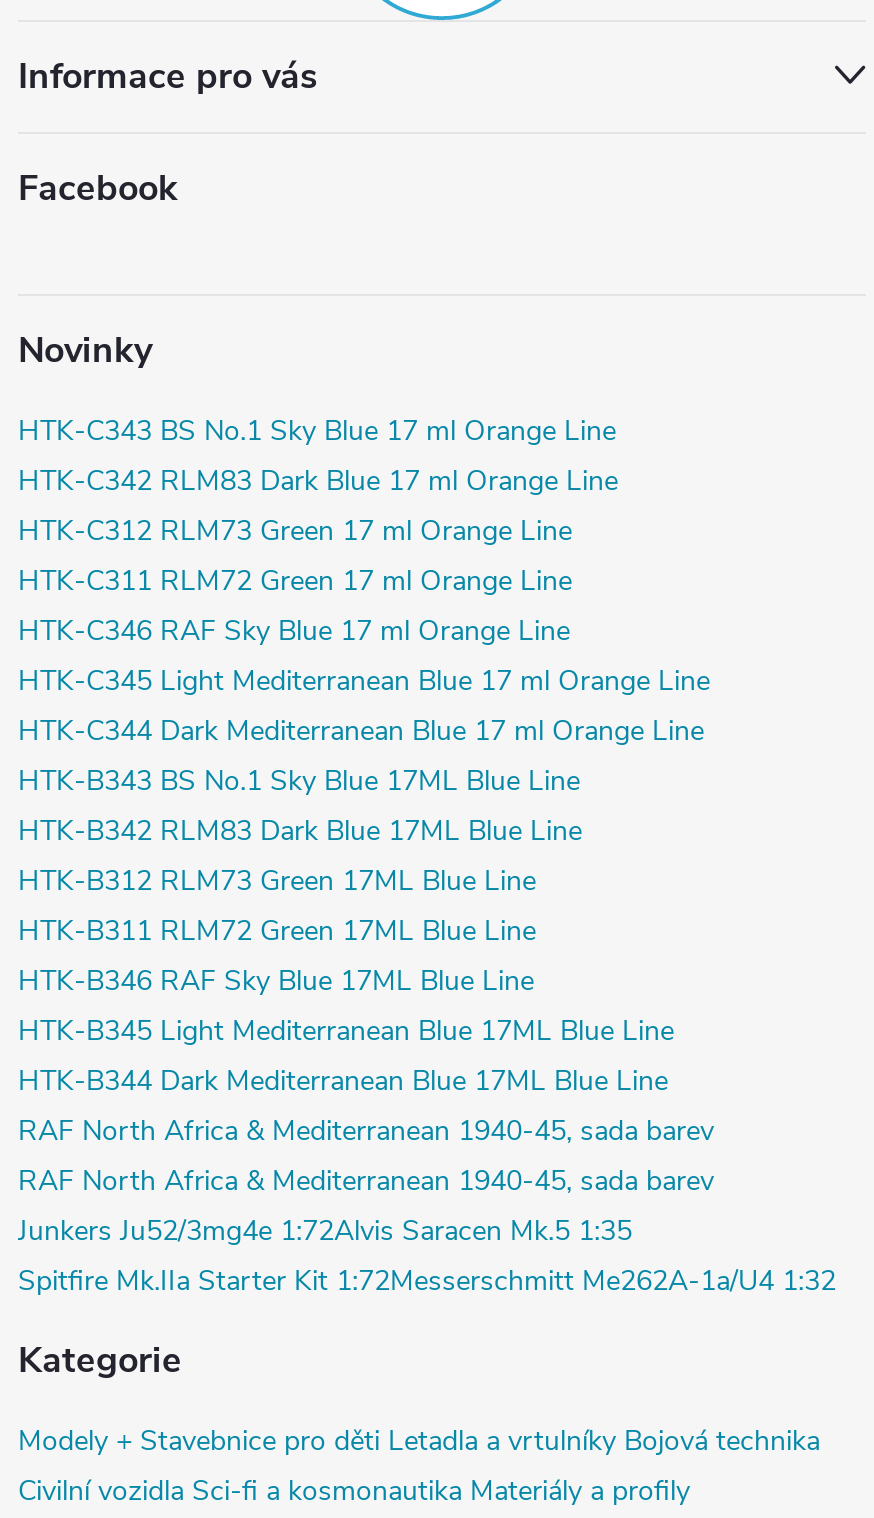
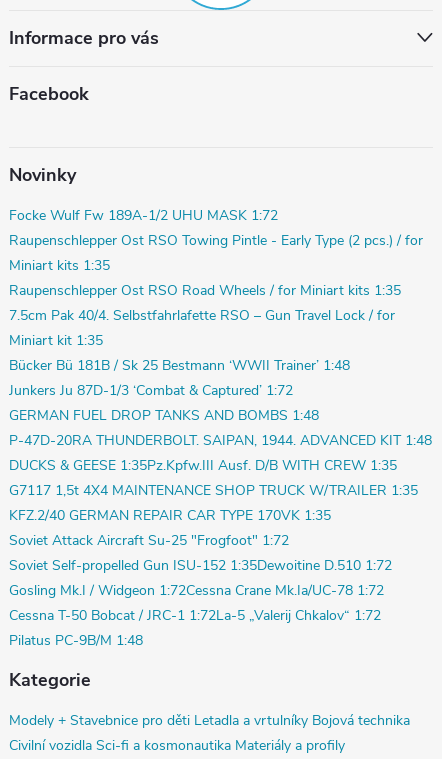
- HTK-C343 BS No.1 Sky Blue 17 ml Orange Line
- HTK-C342 RLM83 Dark Blue 17 ml Orange Line
- HTK-C312 RLM73 Green 17 ml Orange Line
- HTK-C311 RLM72 Green 17 ml Orange Line
- HTK-C346 RAF Sky Blue 17 ml Orange Line
- HTK-C345 Light Mediterranean Blue 17 ml Orange Line
- HTK-C344 Dark Mediterranean Blue 17 ml Orange Line
- HTK-B343 BS No.1 Sky Blue 17ML Blue Line
- HTK-B342 RLM83 Dark Blue 17ML Blue Line
- HTK-B312 RLM73 Green 17ML Blue Line
- HTK-B311 RLM72 Green 17ML Blue Line
- HTK-B346 RAF Sky Blue 17ML Blue Line
- HTK-B345 Light Mediterranean Blue 17ML Blue Line
- HTK-B344 Dark Mediterranean Blue 17ML Blue Line
- RAF North Africa & Mediterranean 1940-45, sada barev
- RAF North Africa & Mediterranean 1940-45, sada barev
- Junkers Ju52/3mg4e 1:72Alvis Saracen Mk.5 1:35
- Spitfire Mk.IIa Starter Kit 1:72Messerschmitt Me262A-1a/U4 1:32
+ Focke Wulf Fw 189A-1/2 UHU MASK 1:72
+ Raupenschlepper Ost RSO Towing Pintle - Early Type (2 pcs.) / for
+ Miniart kits 1:35
+ Raupenschlepper Ost RSO Road Wheels / for Miniart kits 1:35
+ 7.5cm Pak 40/4. Selbstfahrlafette RSO – Gun Travel Lock / for
+ Miniart kit 1:35
+ Bücker Bü 181B / Sk 25 Bestmann ‘WWII Trainer’ 1:48
+ Junkers Ju 87D-1/3 ‘Combat & Captured’ 1:72
+ GERMAN FUEL DROP TANKS AND BOMBS 1:48
+ P-47D-20RA THUNDERBOLT. SAIPAN, 1944. ADVANCED KIT 1:48
+ DUCKS & GEESE 1:35Pz.Kpfw.III Ausf. D/B WITH CREW 1:35
+ G7117 1,5t 4X4 MAINTENANCE SHOP TRUCK W/TRAILER 1:35
+ KFZ.2/40 GERMAN REPAIR CAR TYPE 170VK 1:35
+ Soviet Attack Aircraft Su-25 "Frogfoot" 1:72
+ Soviet Self-propelled Gun ISU-152 1:35Dewoitine D.510 1:72
+ Gosling Mk.I / Widgeon 1:72Cessna Crane Mk.Ia/UC-78 1:72
+ Cessna T-50 Bobcat / JRC-1 1:72La-5 „Valerij Chkalov“ 1:72
+ Pilatus PC-9B/M 1:48
